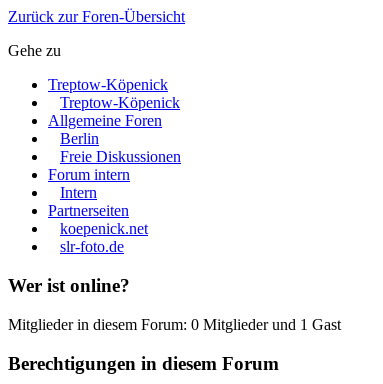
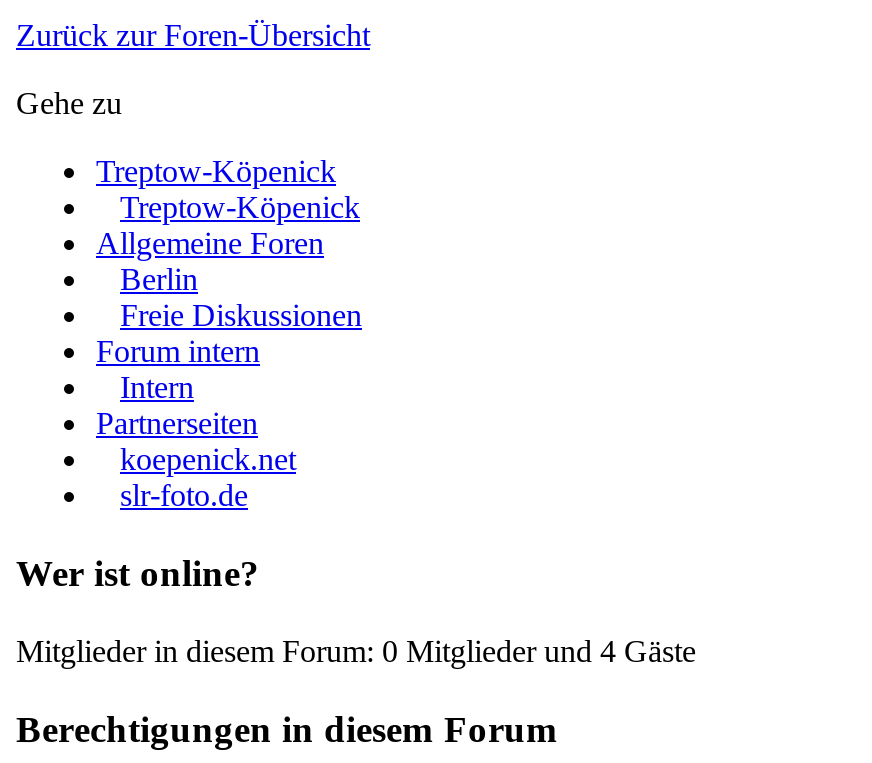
- Mitglieder in diesem Forum: 0 Mitglieder und 1 Gast
+ Mitglieder in diesem Forum: 0 Mitglieder und 4 Gäste
